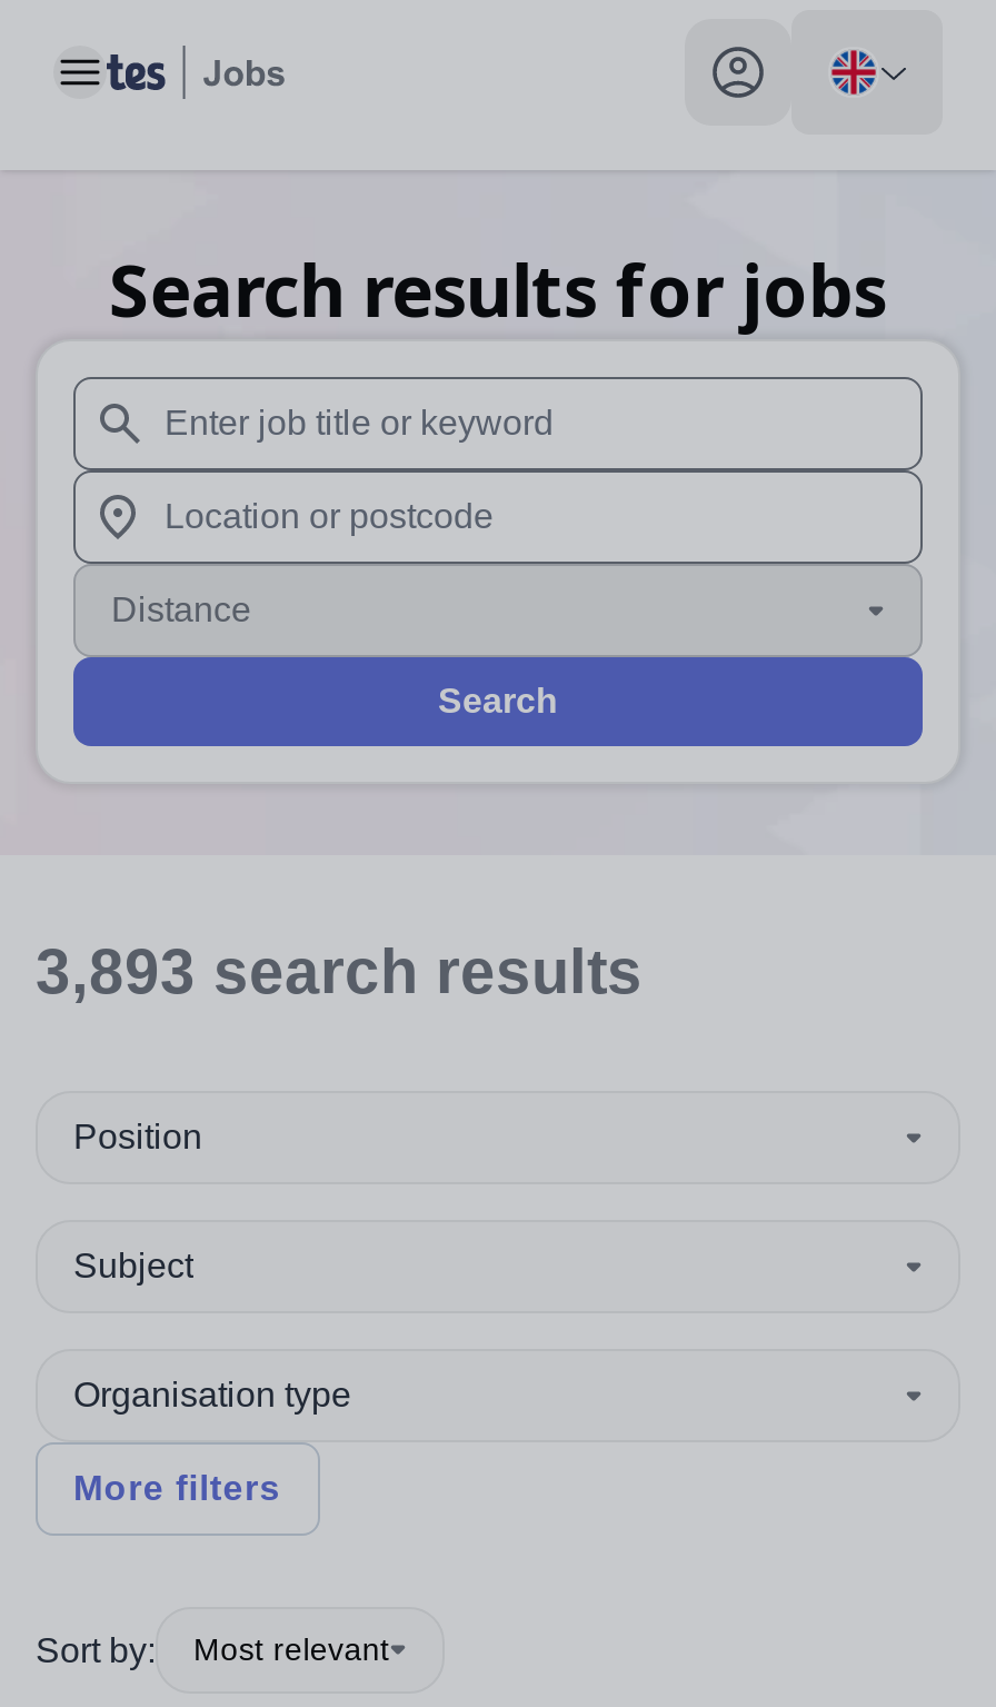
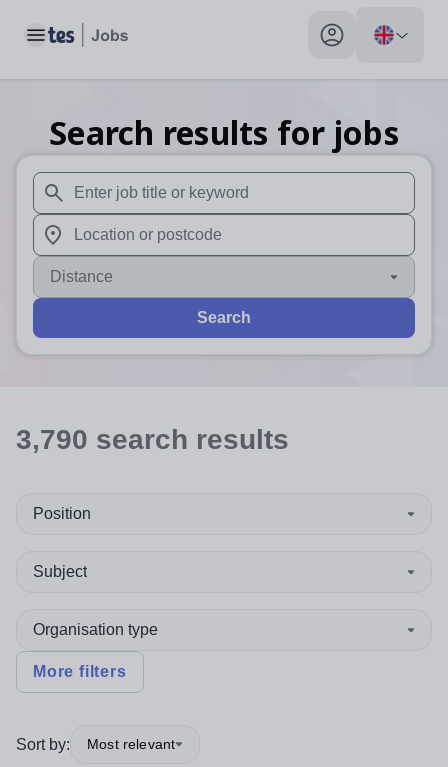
- 3,893 search results
+ 3,790 search results
